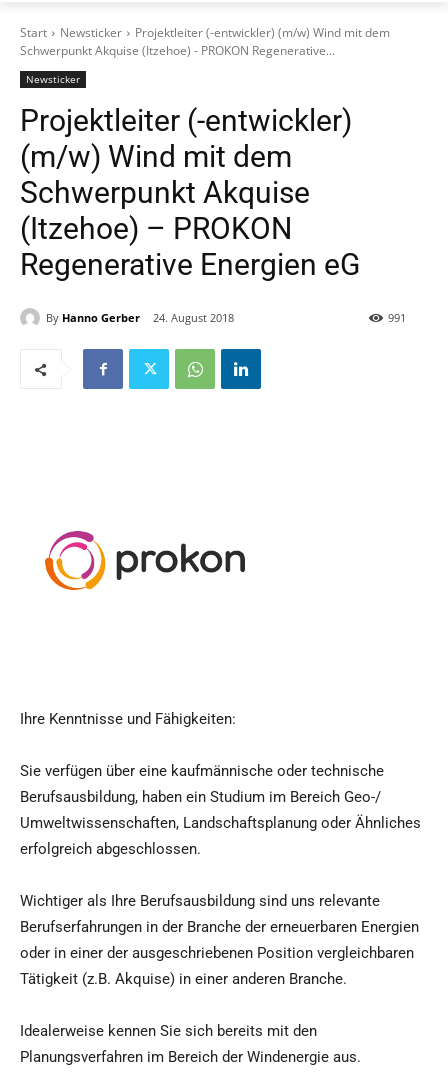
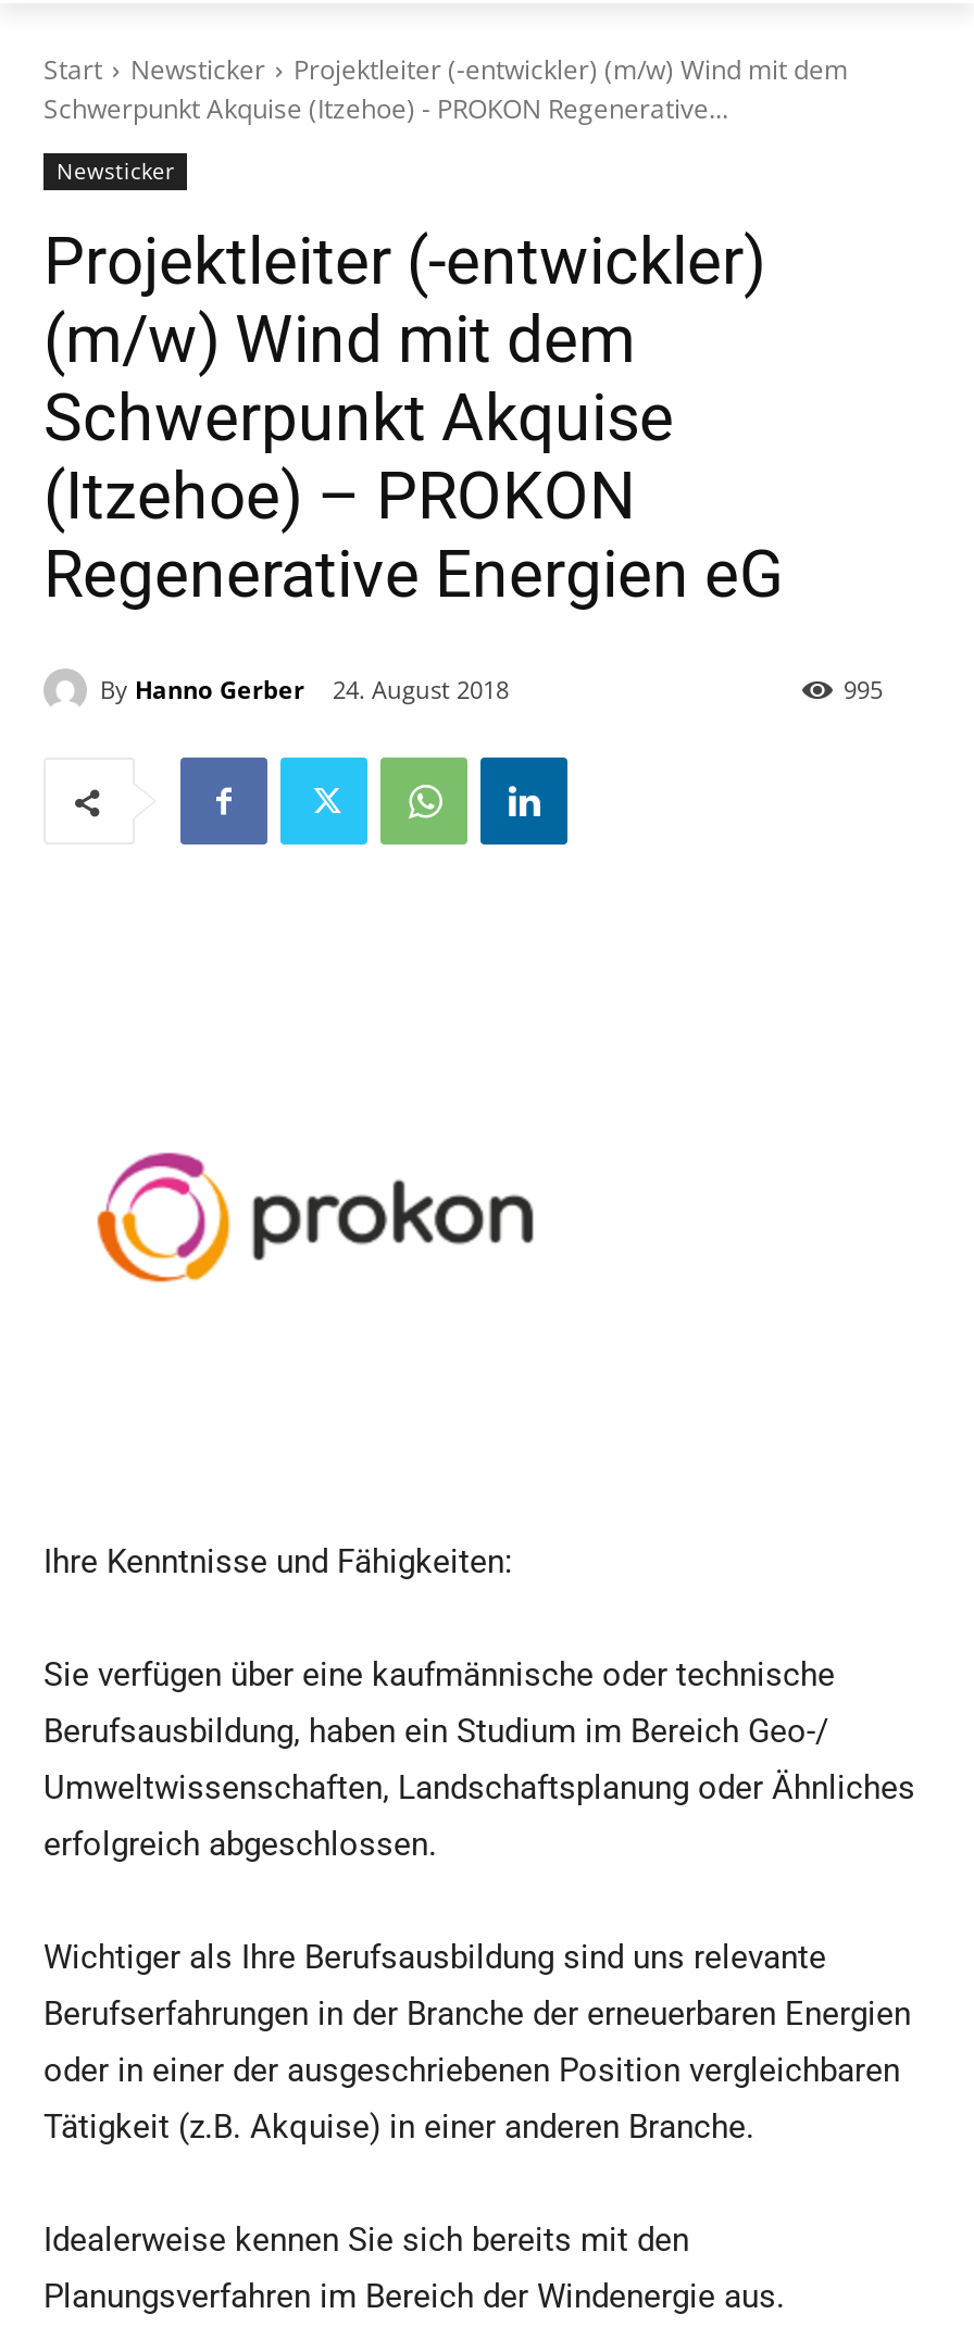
- 991
+ 995
